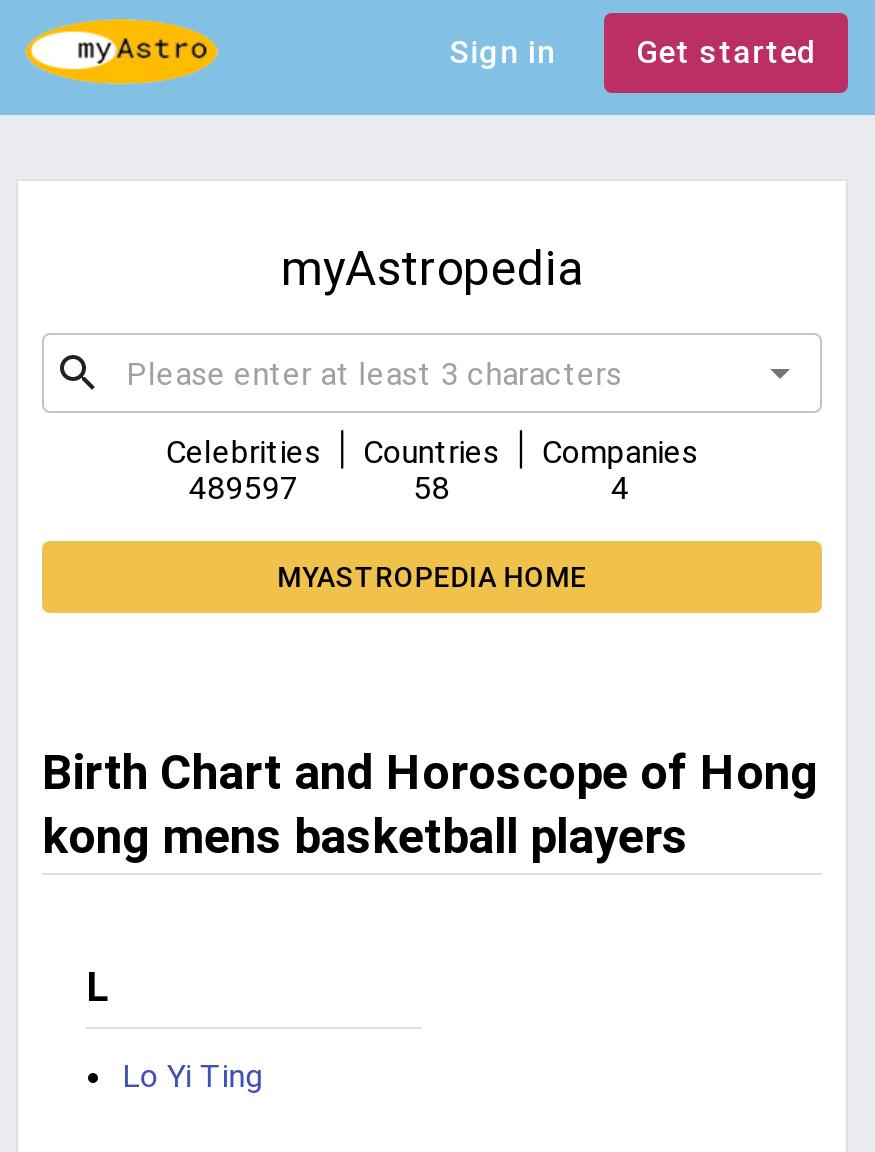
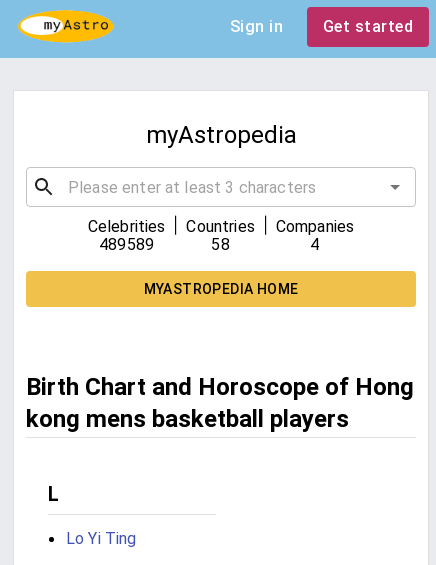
- 489597
+ 489589
